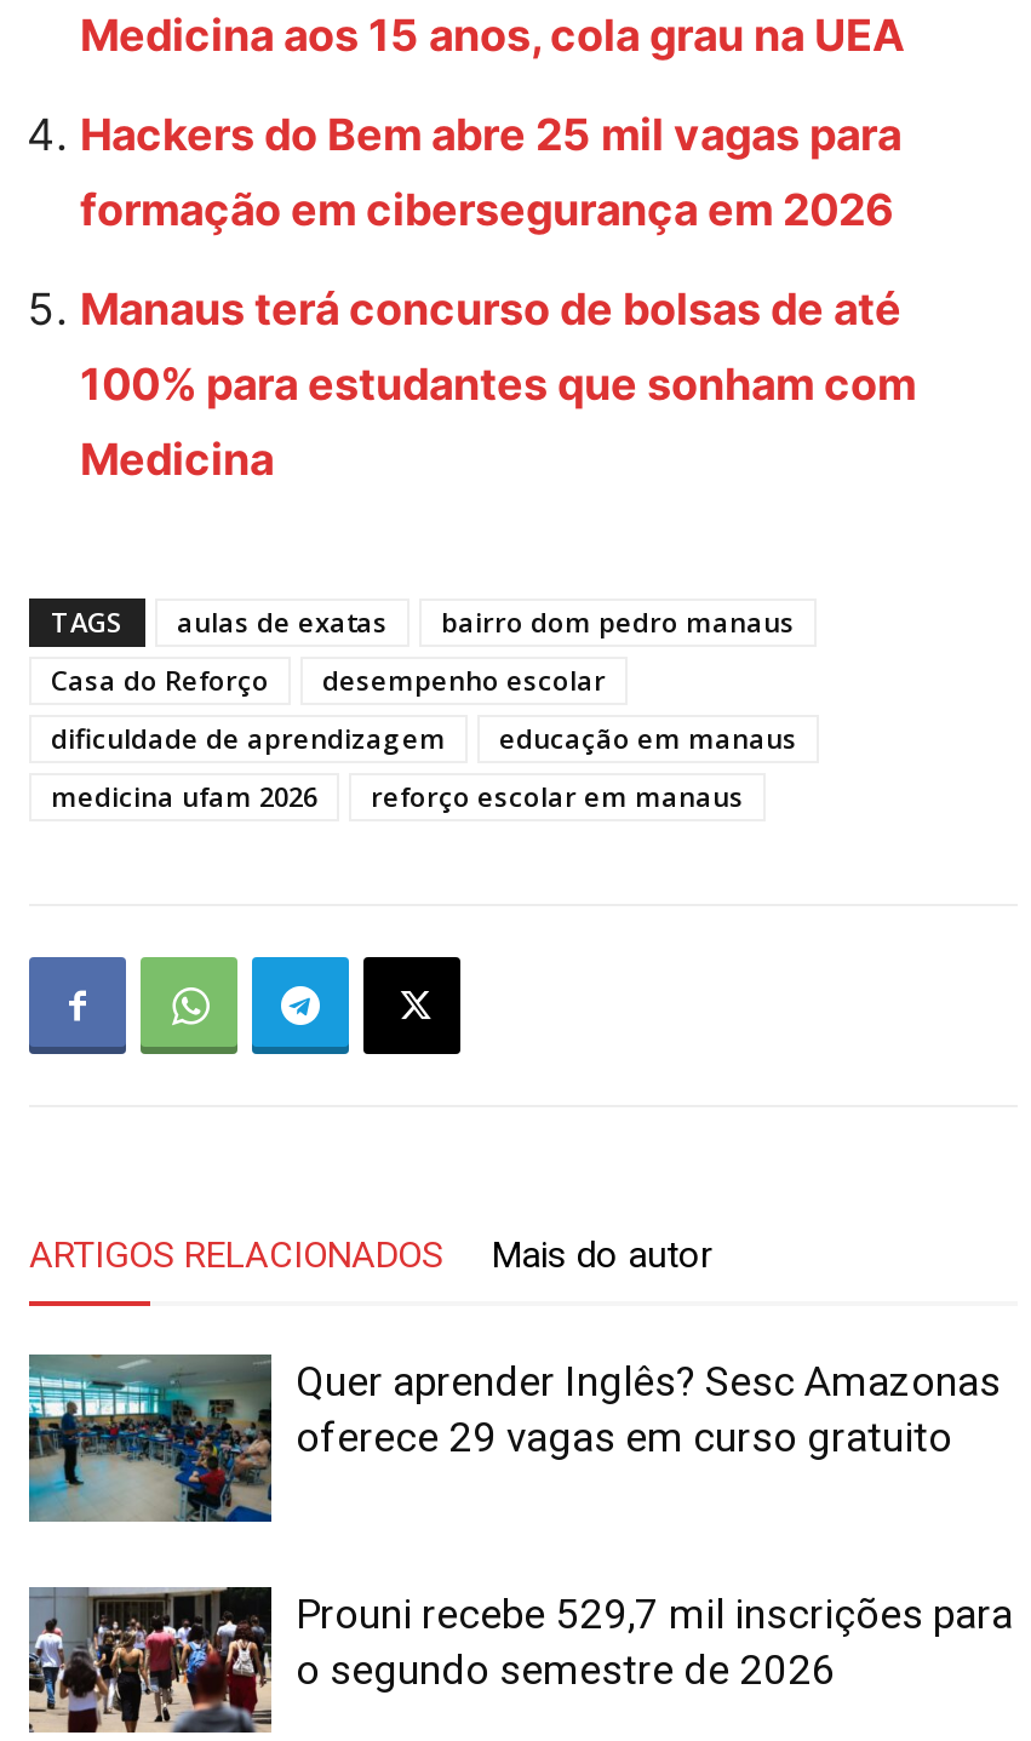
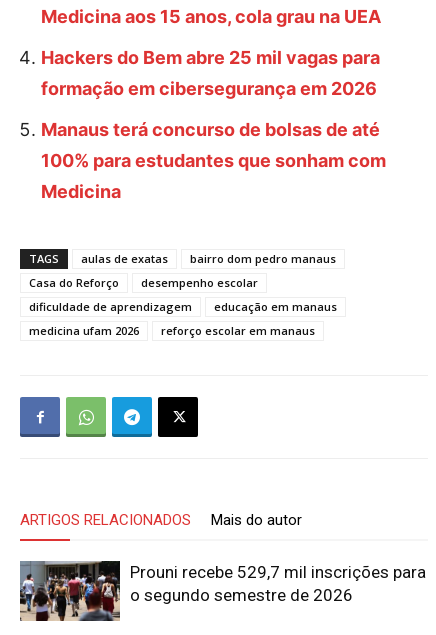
- [image]
- Quer aprender Inglês? Sesc Amazonas
- oferece 29 vagas em curso gratuito
